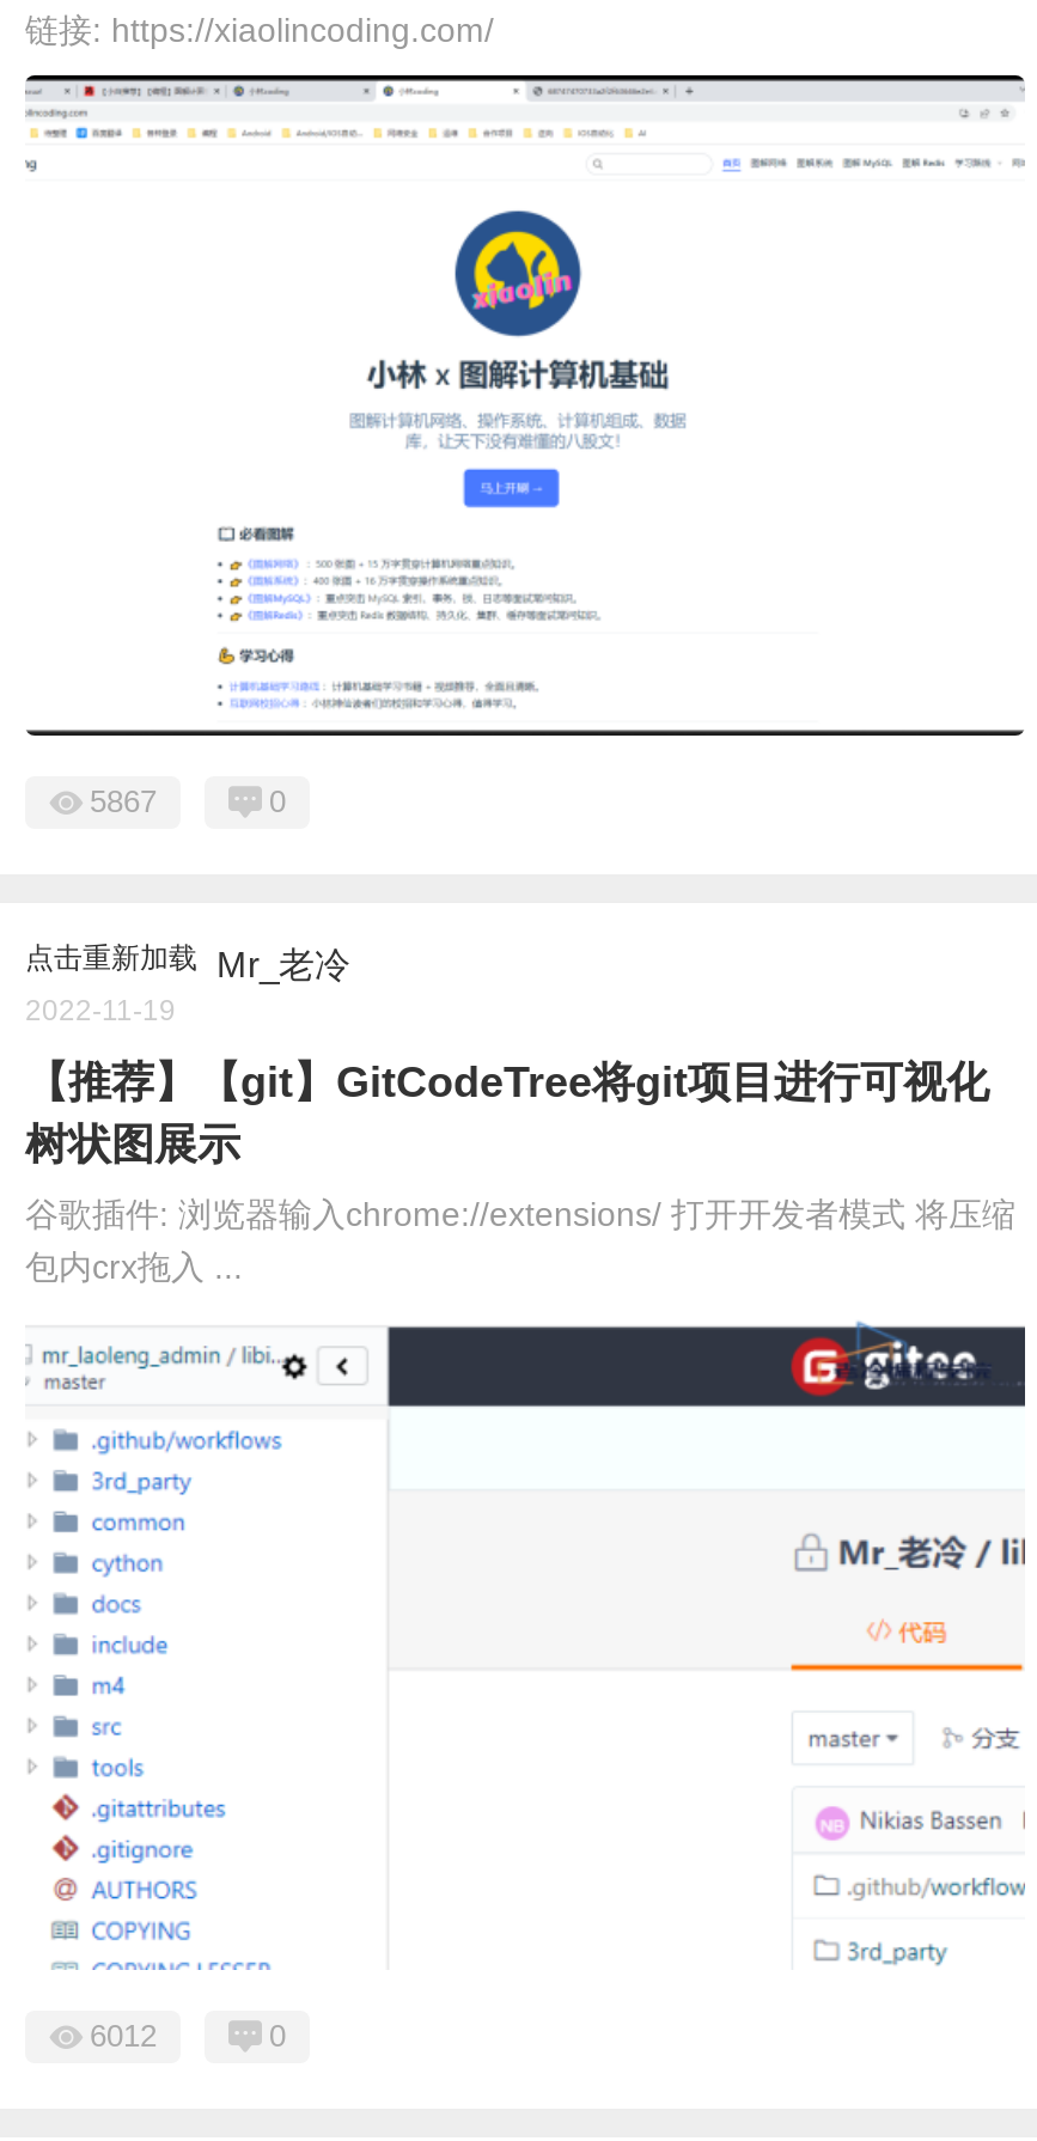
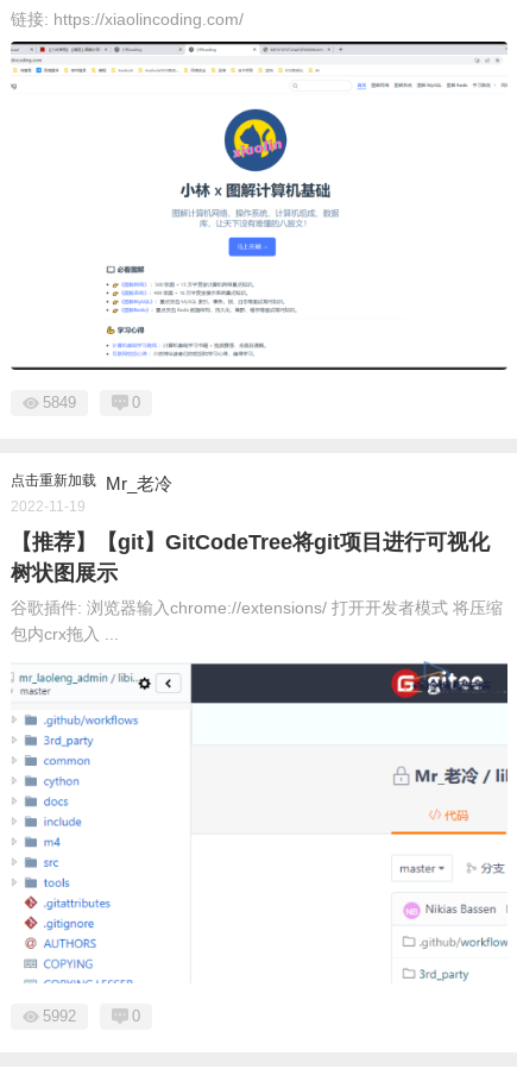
- 5867
+ 5849

- 6012
+ 5992
